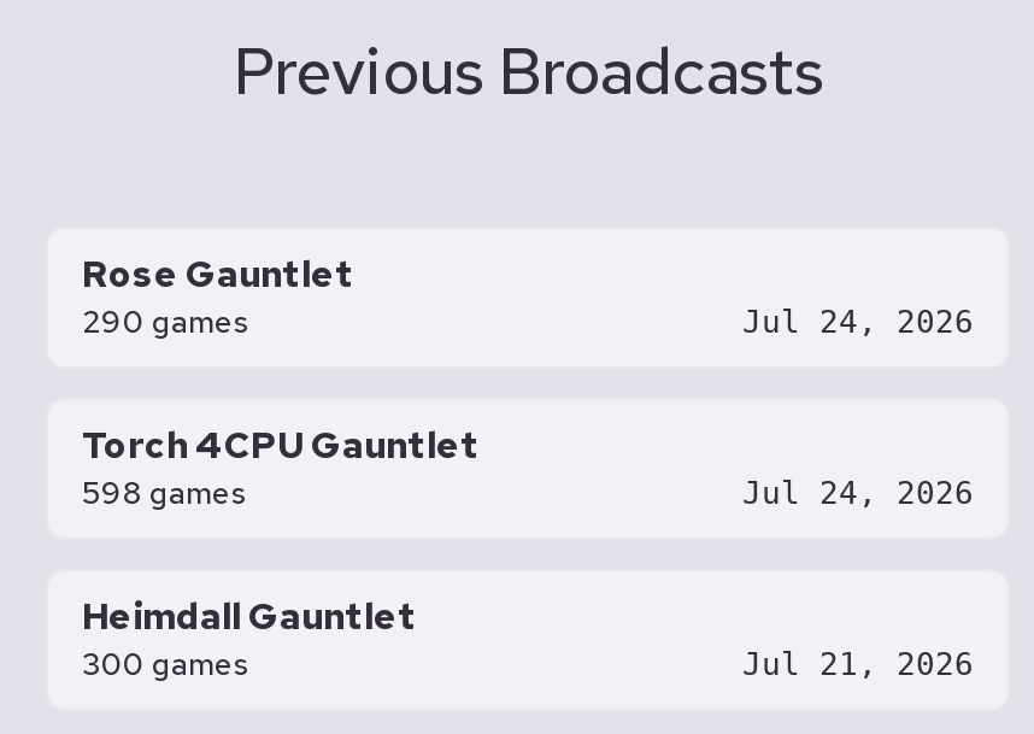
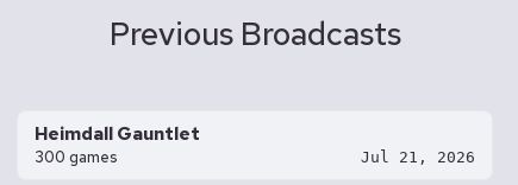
- Rose Gauntlet
- 290 games
- Jul 24, 2026
- Torch 4CPU Gauntlet
- 598 games
- Jul 24, 2026
